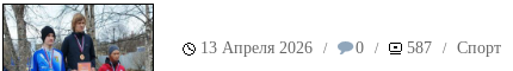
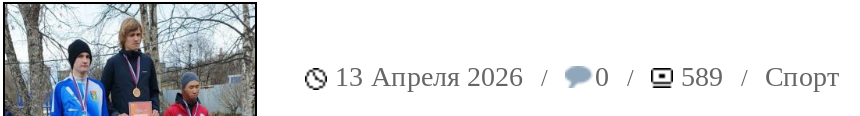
- 13 Апреля 2026 / 0 / 587 / Спорт
+ 13 Апреля 2026 / 0 / 589 / Спорт
